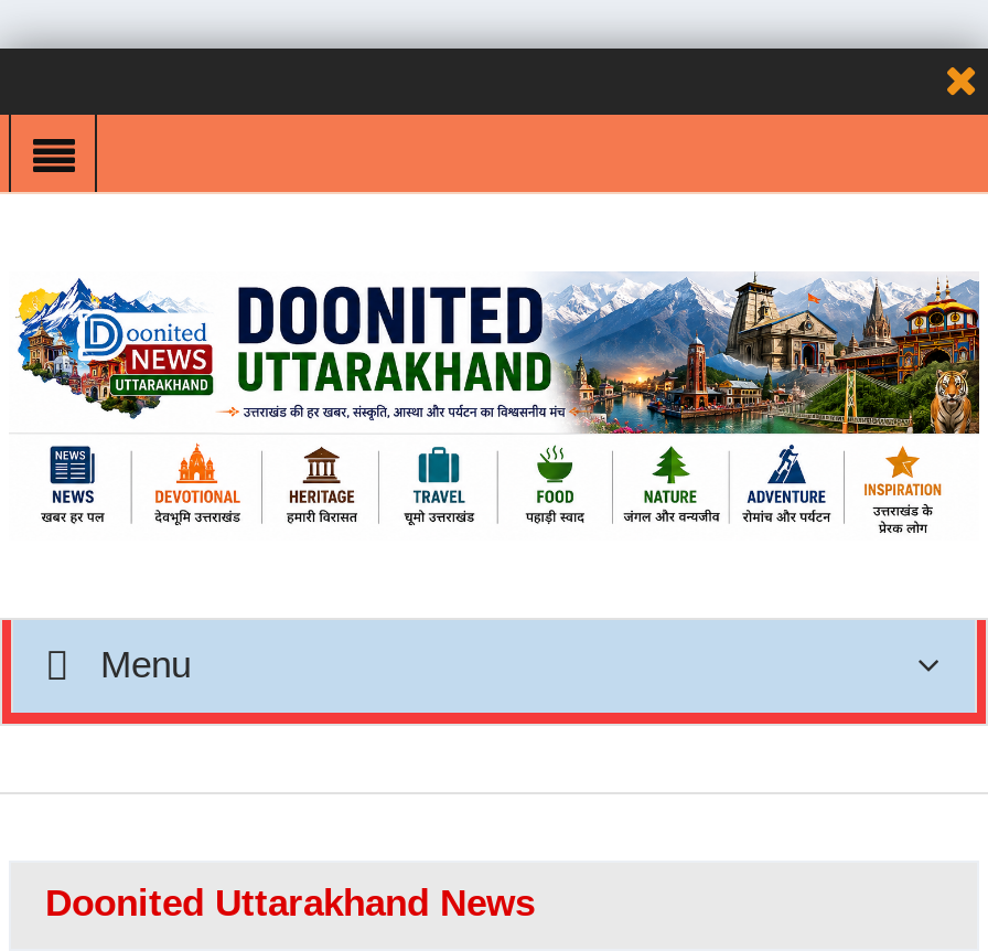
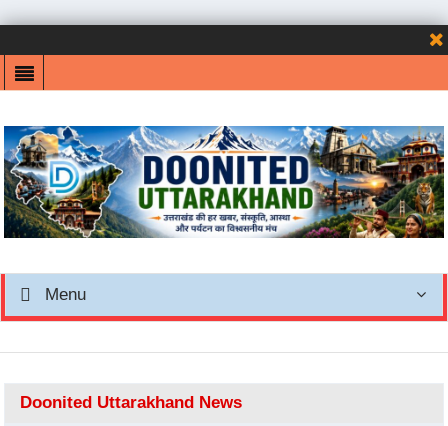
- [image]
+ [image]
